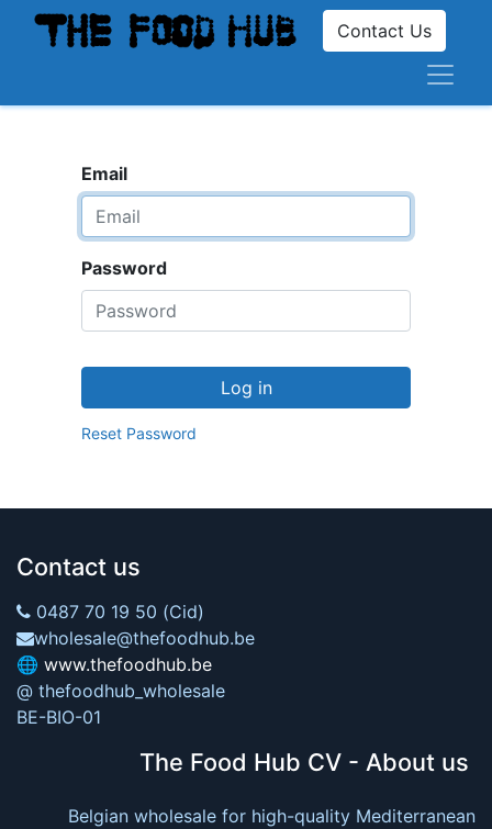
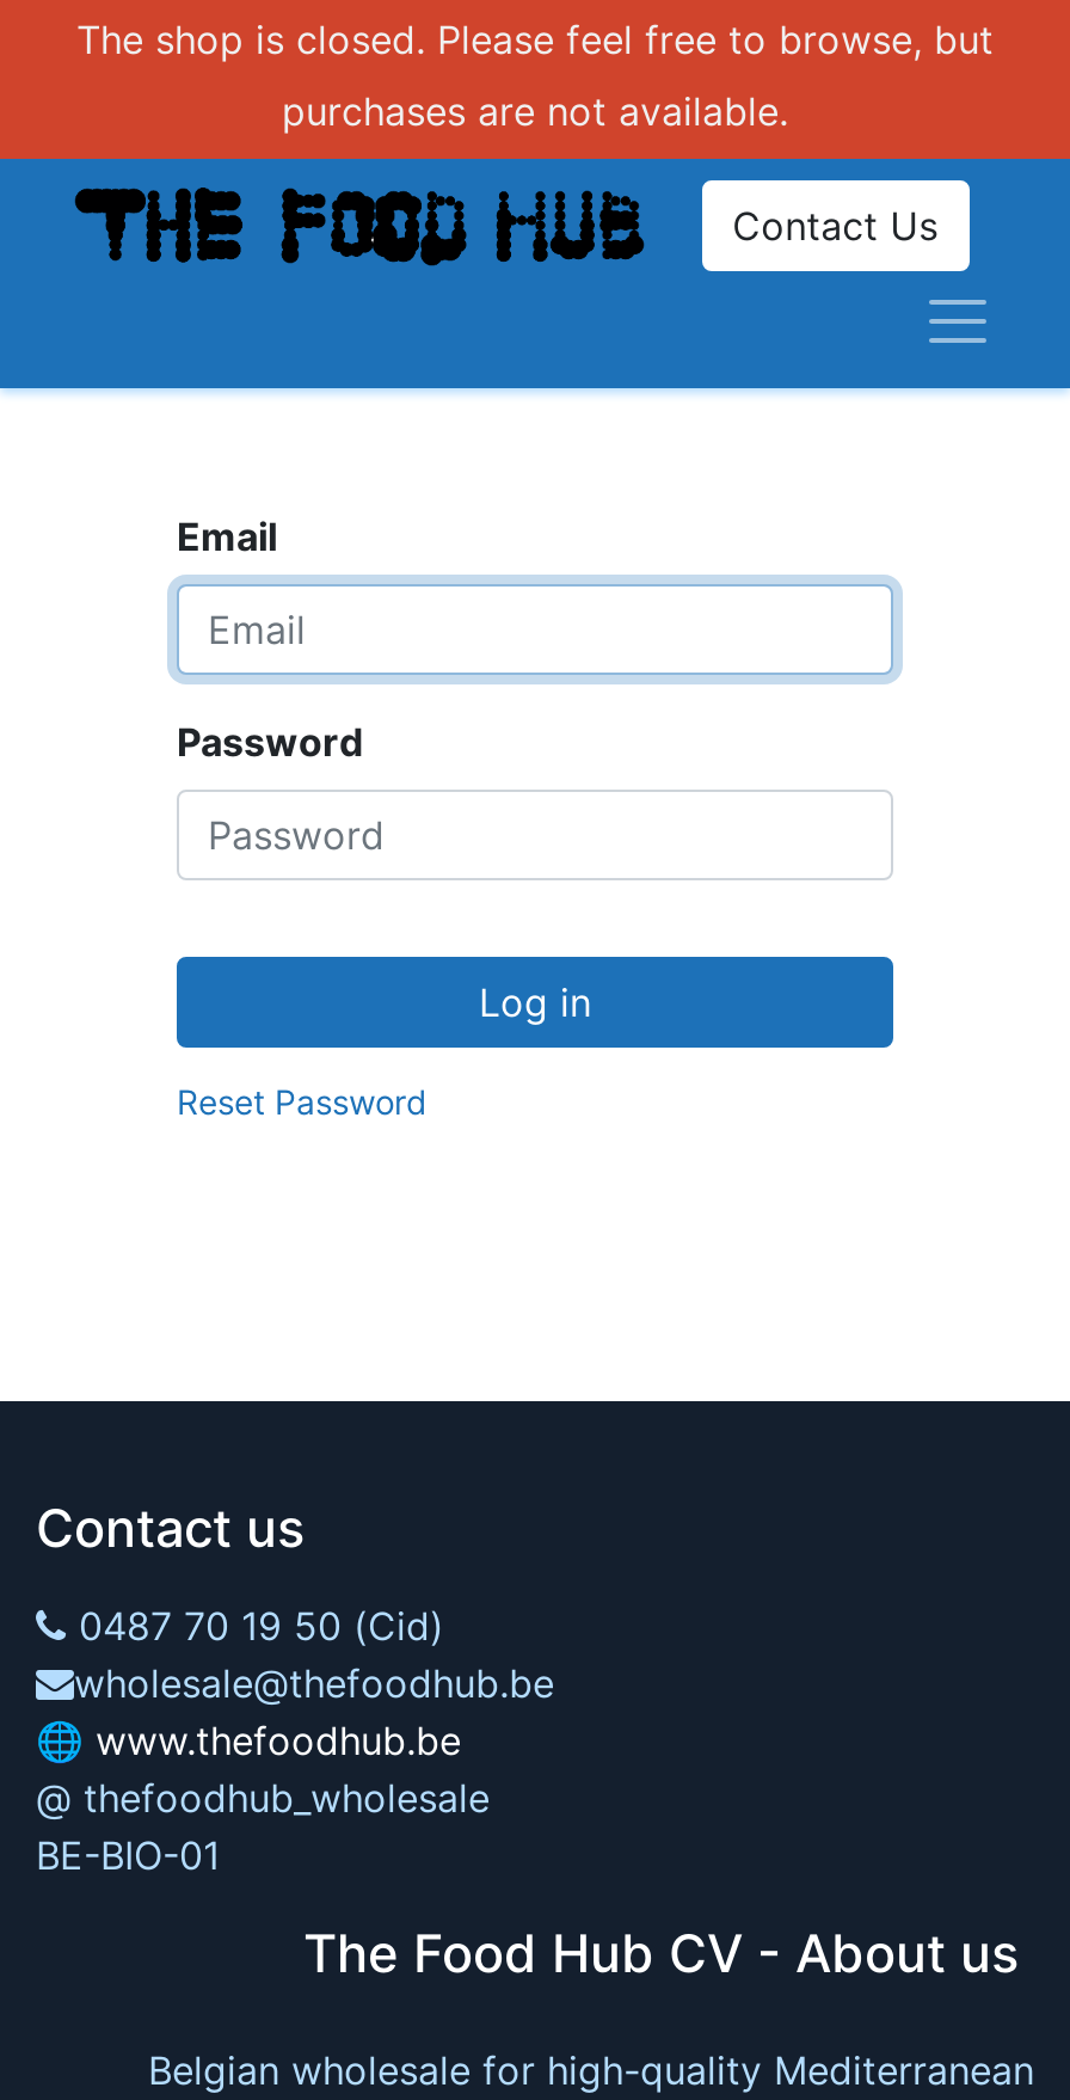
+ The shop is closed. Please feel free to browse, but
+ purchases are not available.
